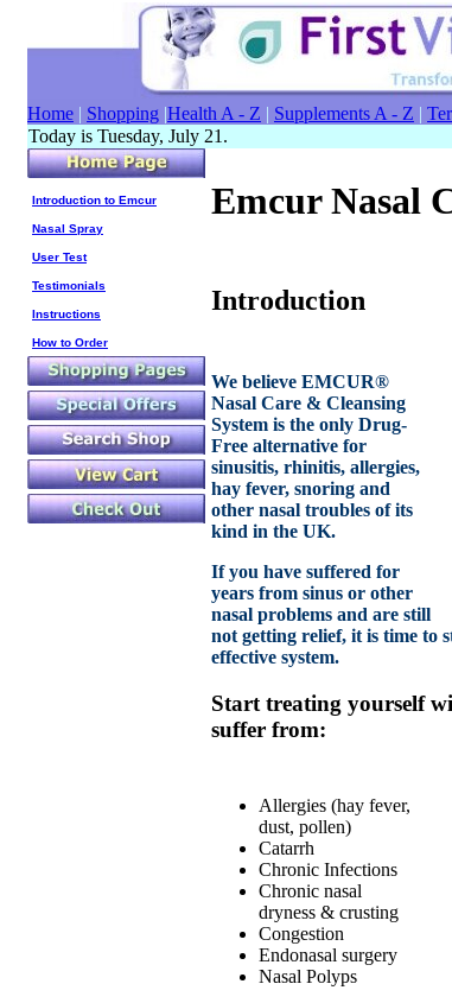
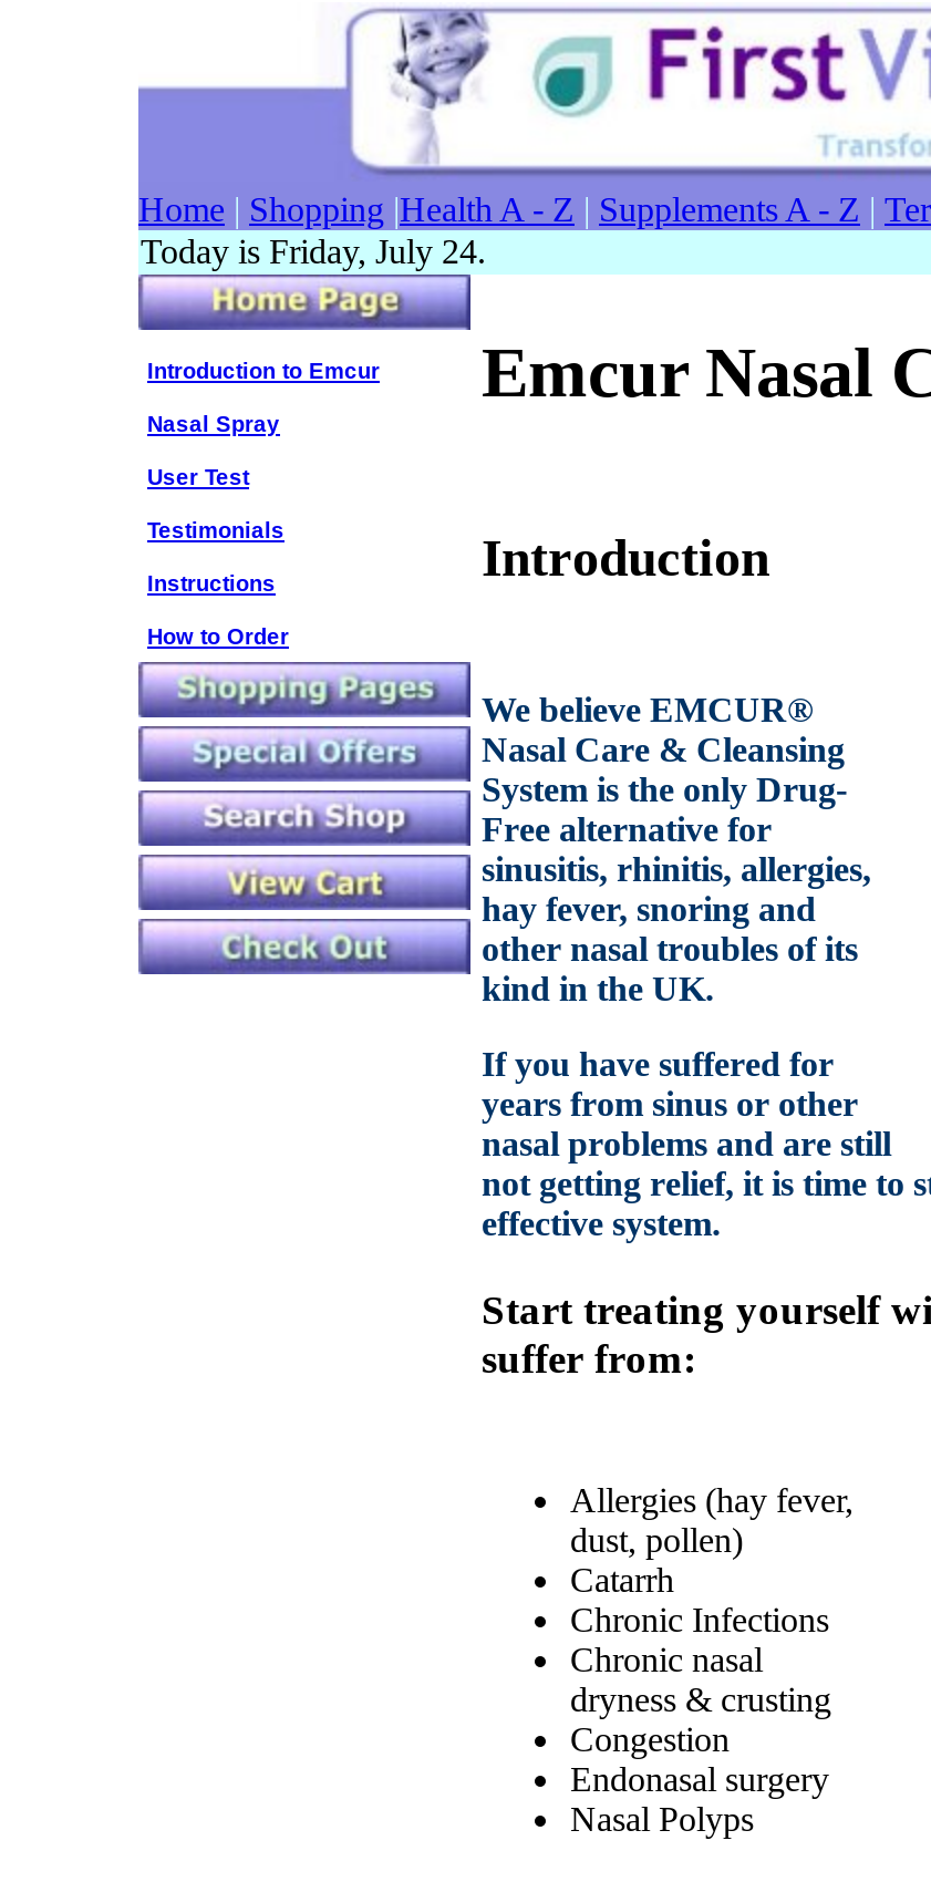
- Today is Tuesday, July 21.
+ Today is Friday, July 24.
